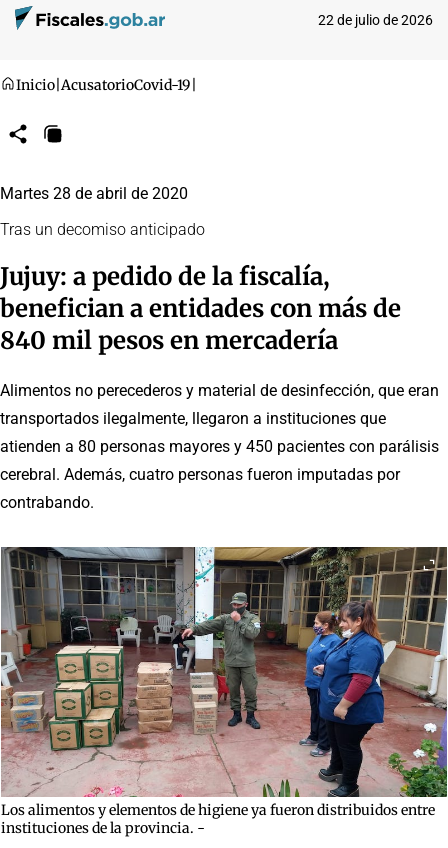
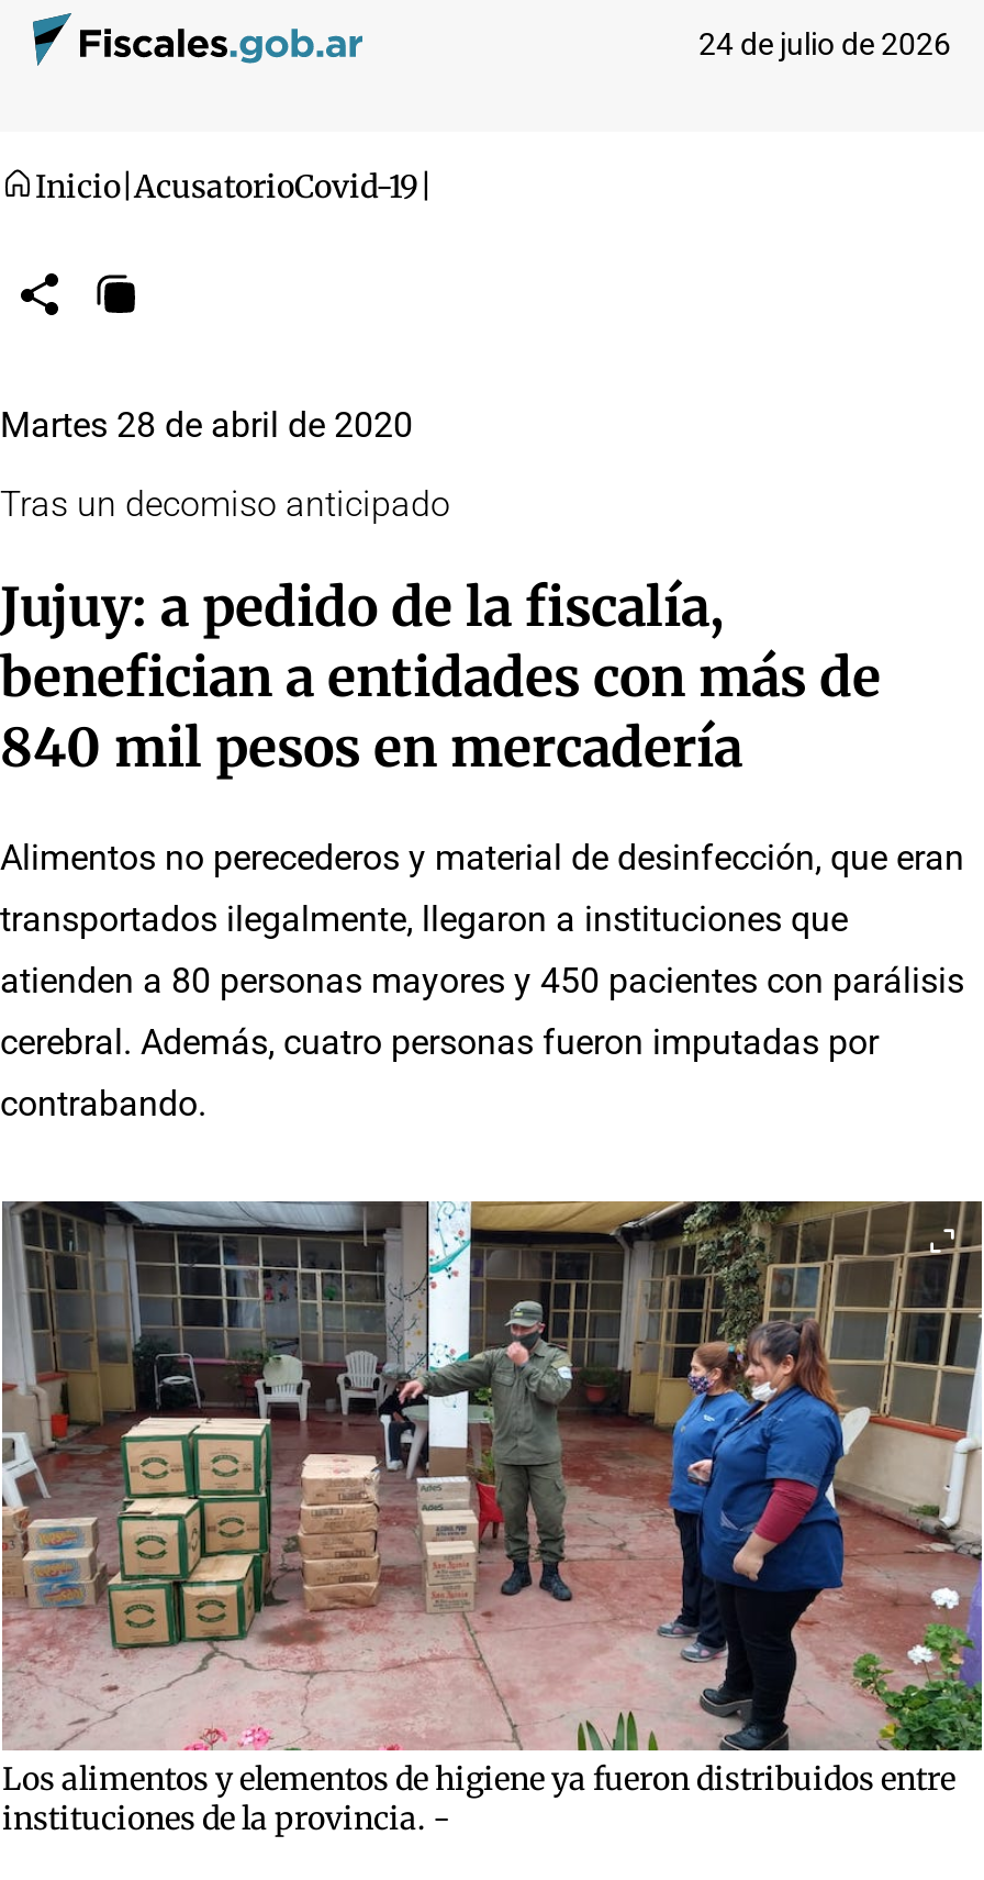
- 22 de julio de 2026
+ 24 de julio de 2026
